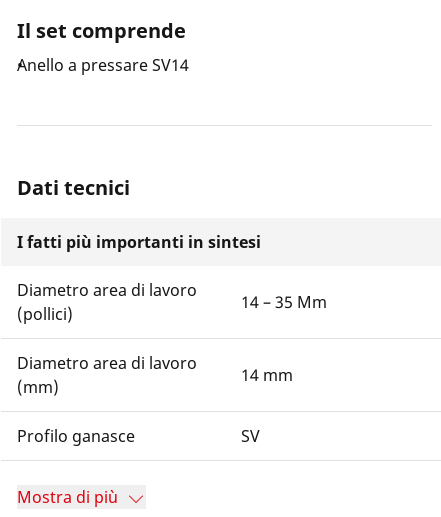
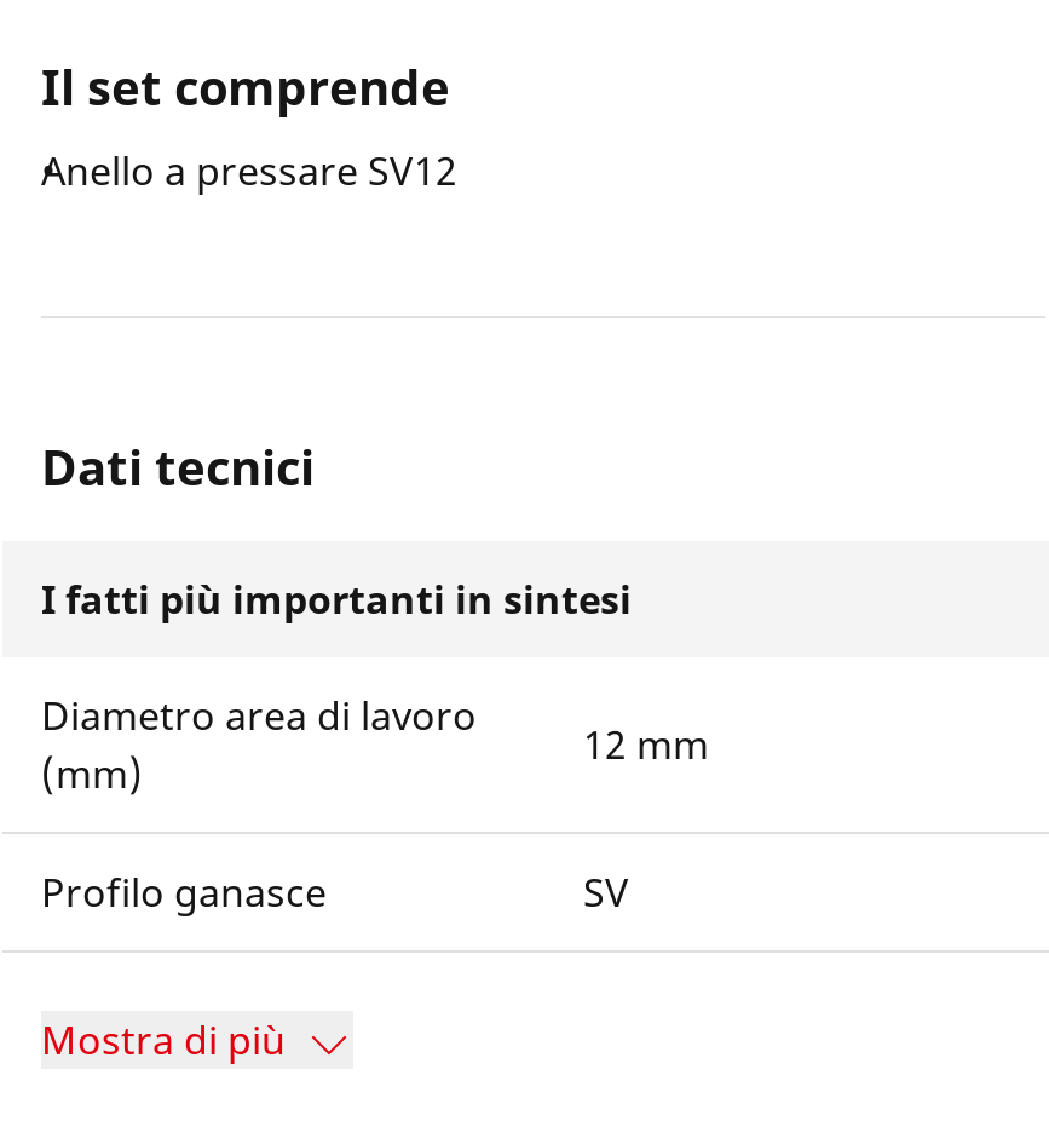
- Anello a pressare SV14
+ Anello a pressare SV12

- 14 – 35 Mm
- Diametro area di lavoro

- (pollici)

- 14 mm
+ 12 mm
